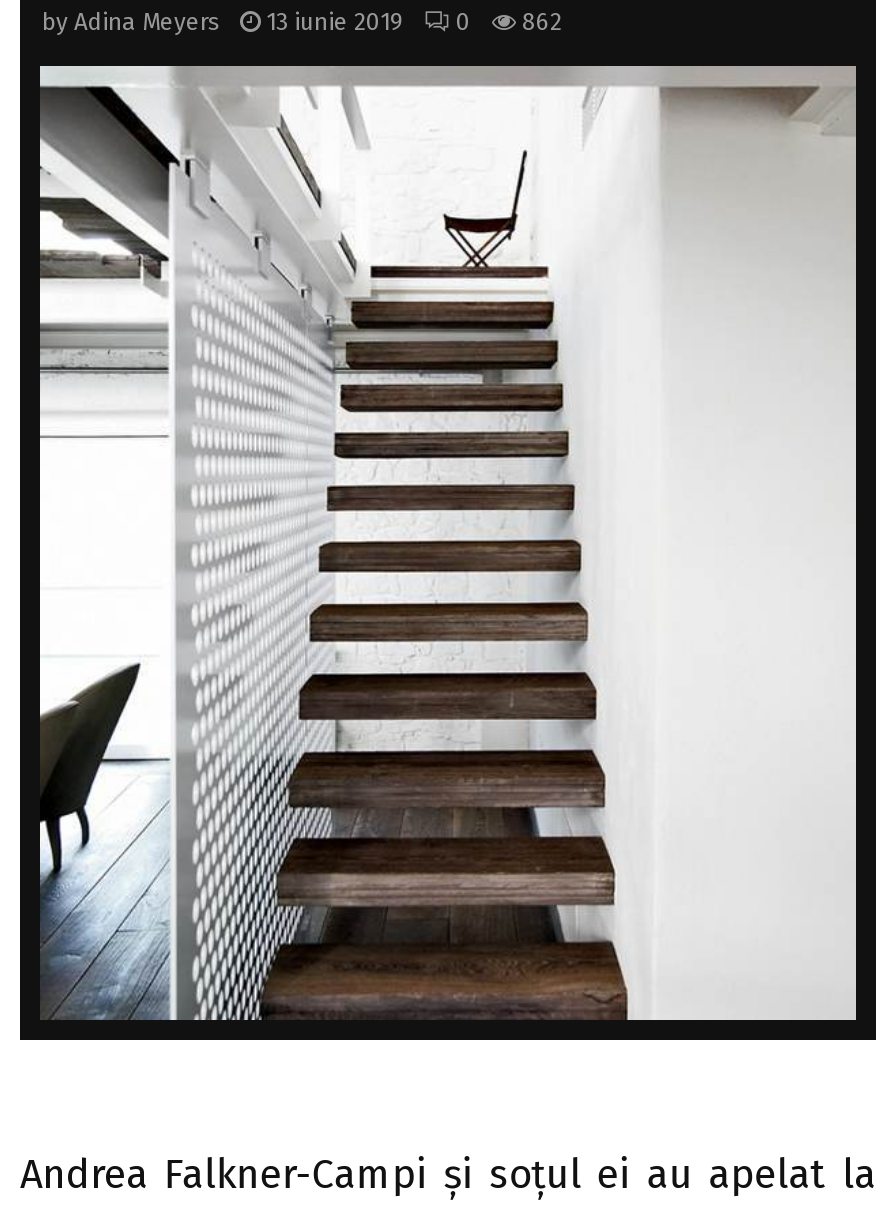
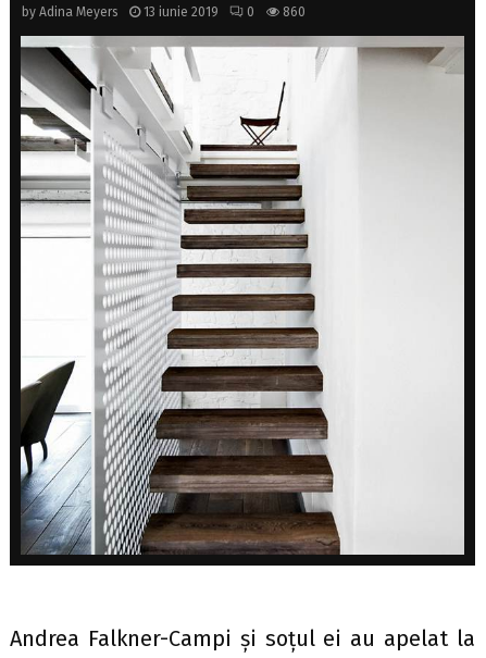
- by Adina Meyers 13 iunie 2019 0 862
+ by Adina Meyers 13 iunie 2019 0 860
